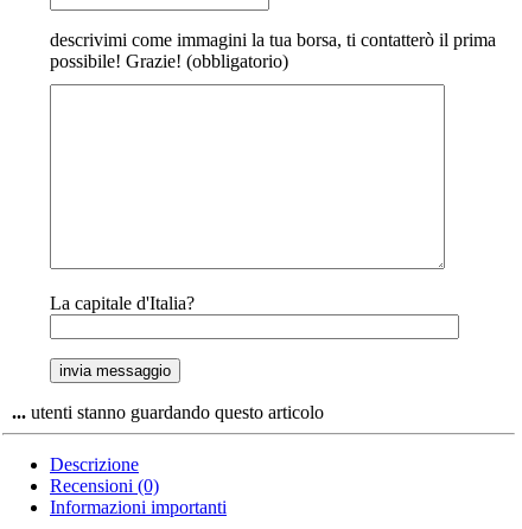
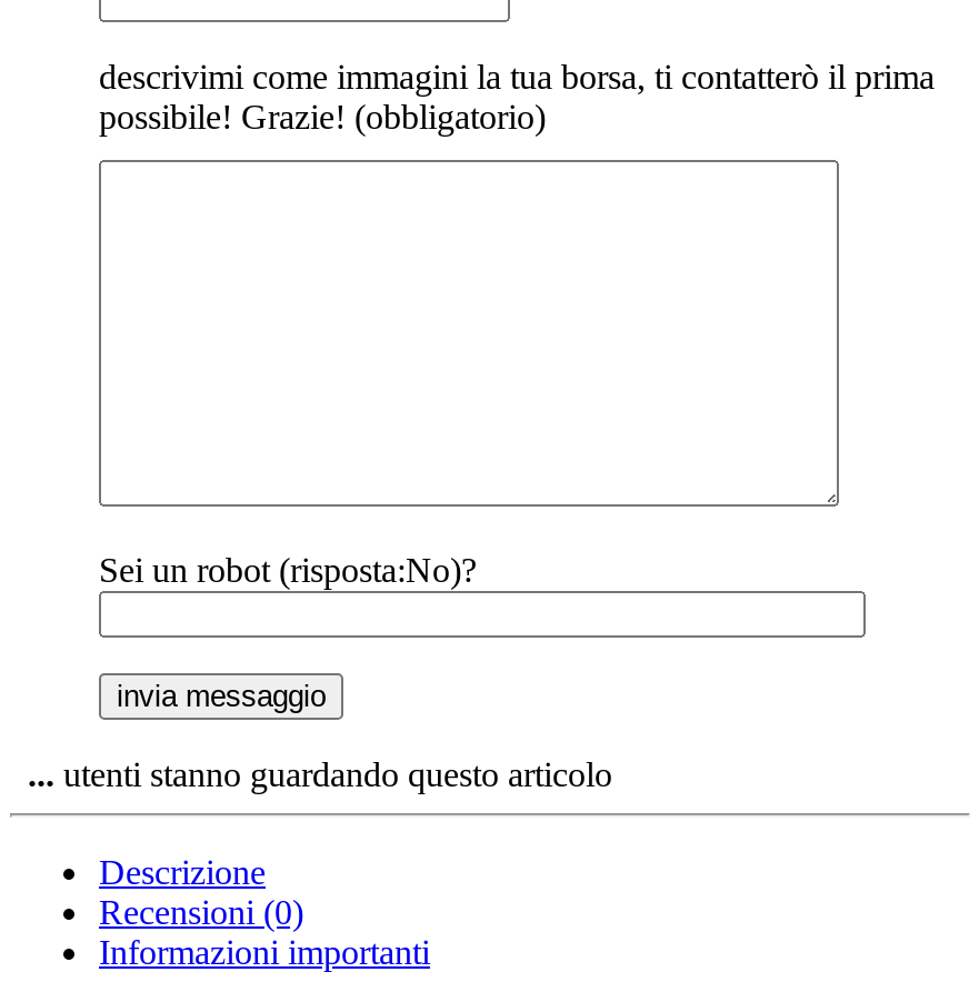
- La capitale d'Italia?
+ Sei un robot (risposta:No)?
